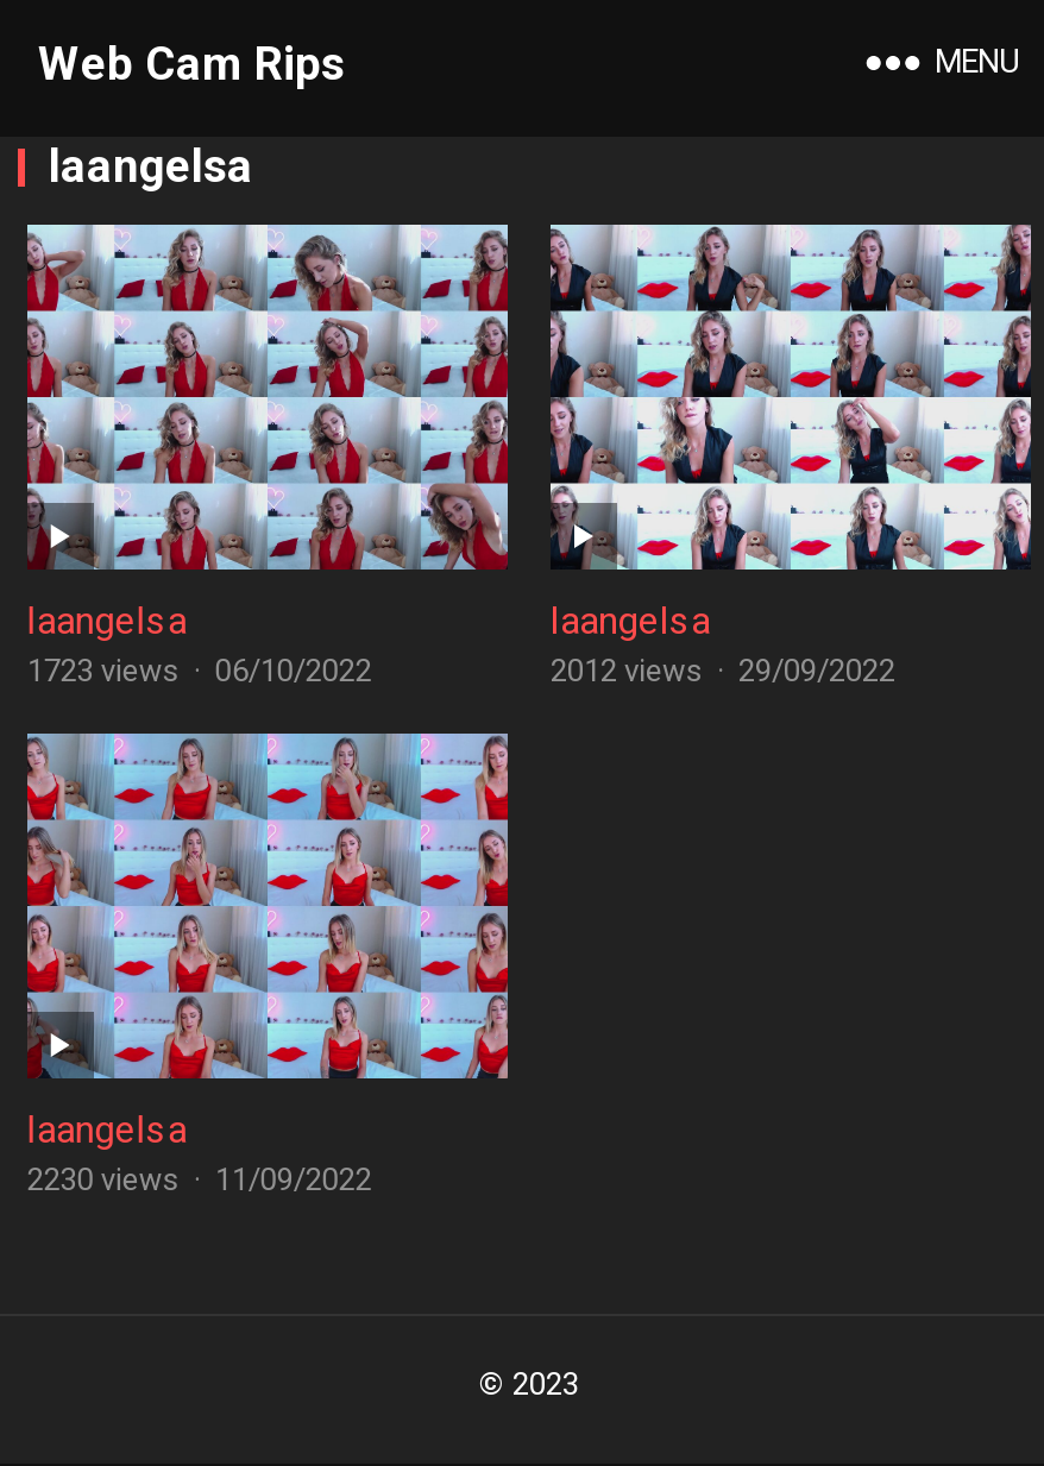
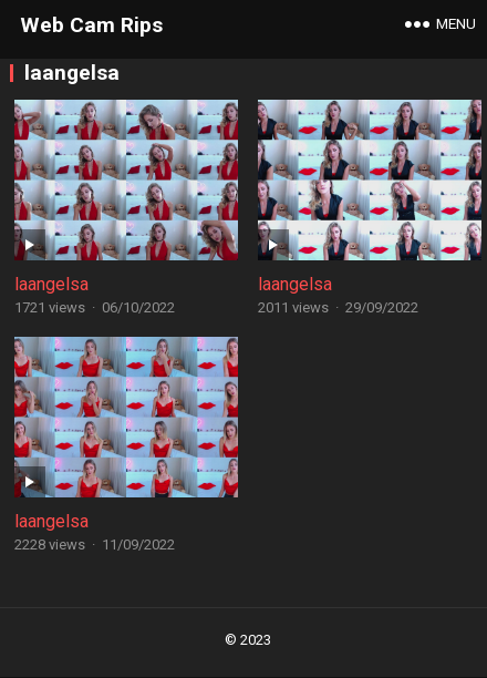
- 1723 views · 06/10/2022
+ 1721 views · 06/10/2022

- 2012 views · 29/09/2022
+ 2011 views · 29/09/2022

- 2230 views · 11/09/2022
+ 2228 views · 11/09/2022
